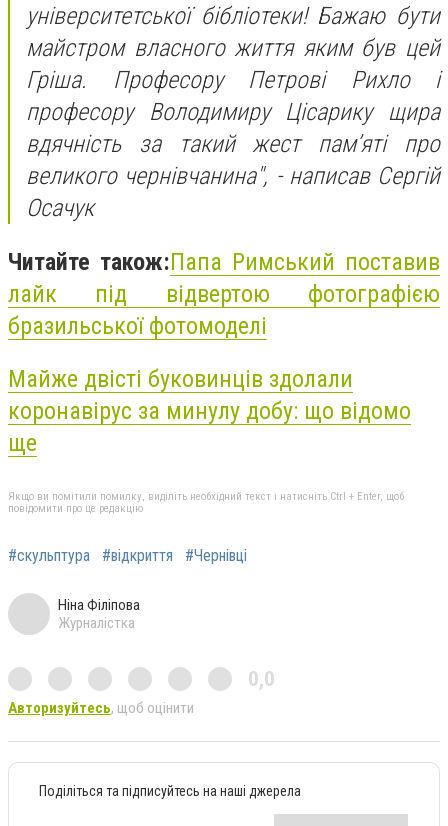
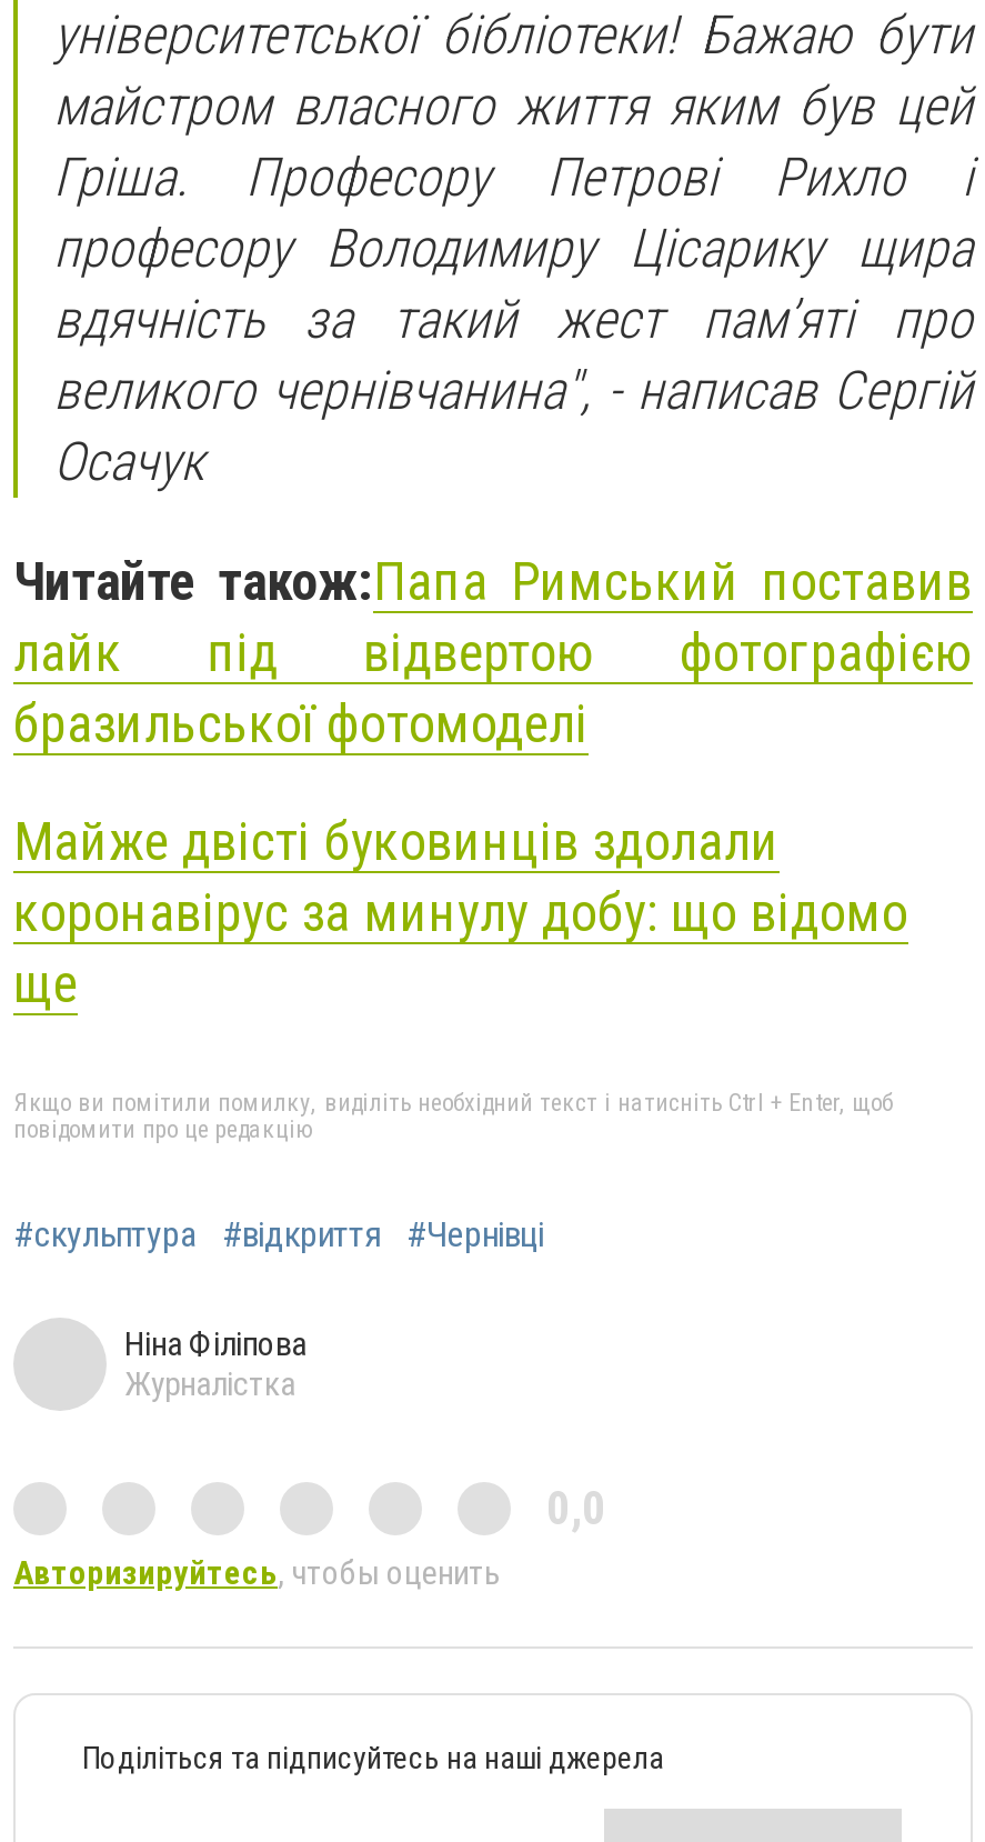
- Авторизуйтесь, щоб оцінити
+ Авторизируйтесь, чтобы оценить
